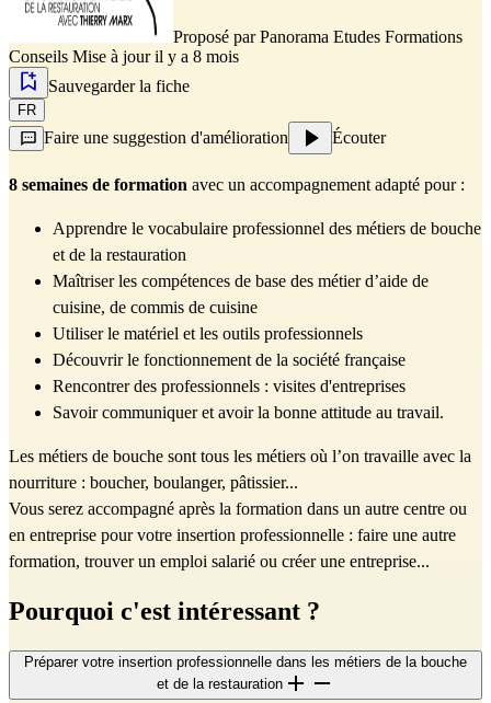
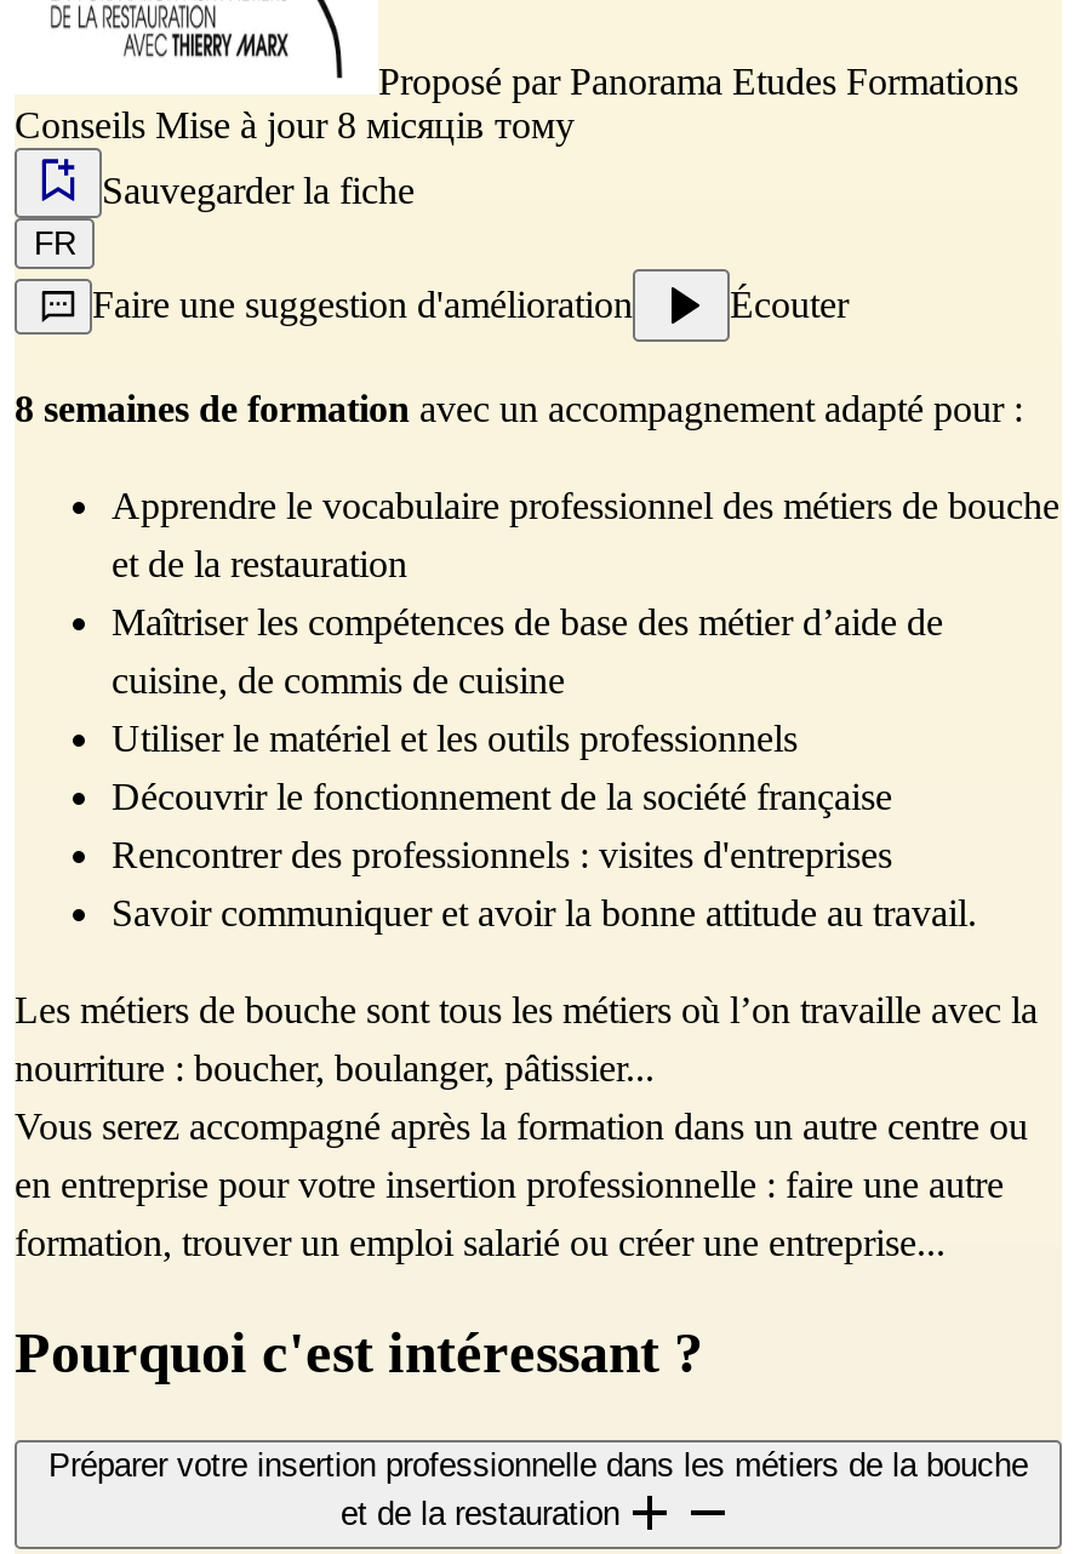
- Conseils Mise à jour il y a 8 mois
+ Conseils Mise à jour 8 місяців тому
